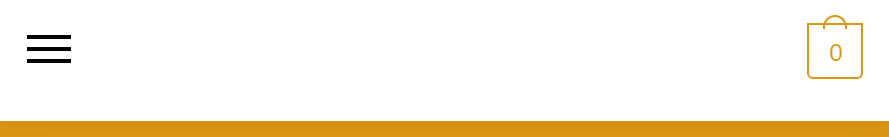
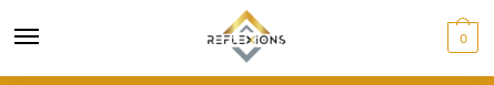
+ [image]
